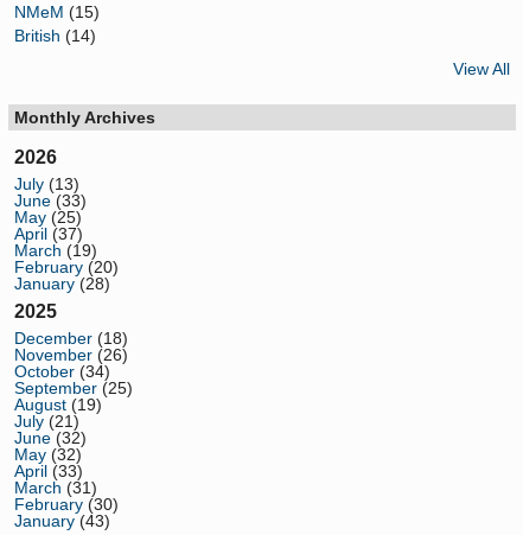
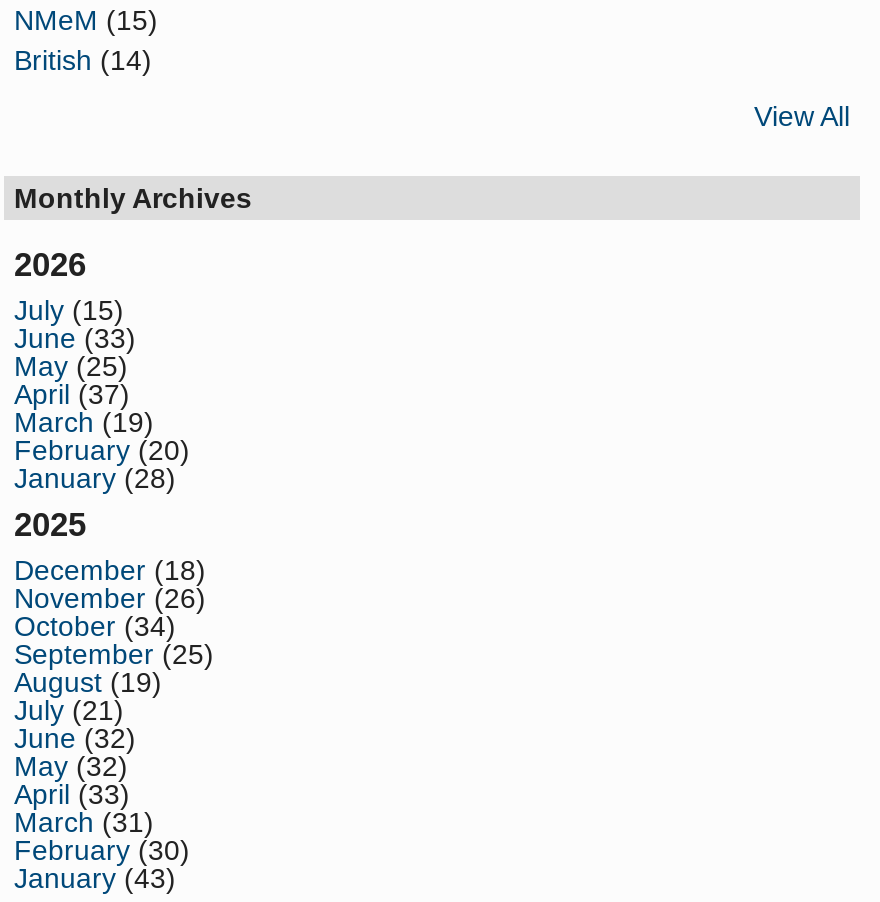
- July (13)
+ July (15)
